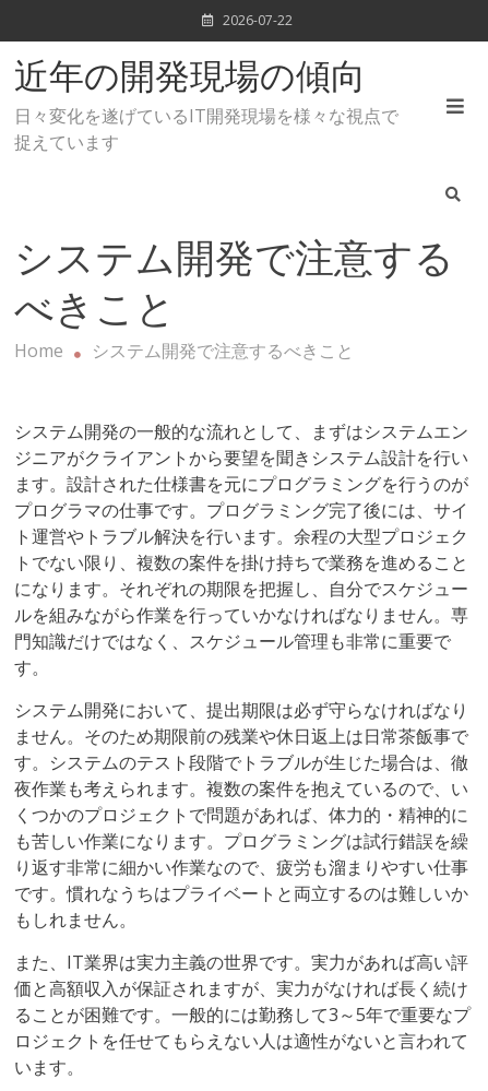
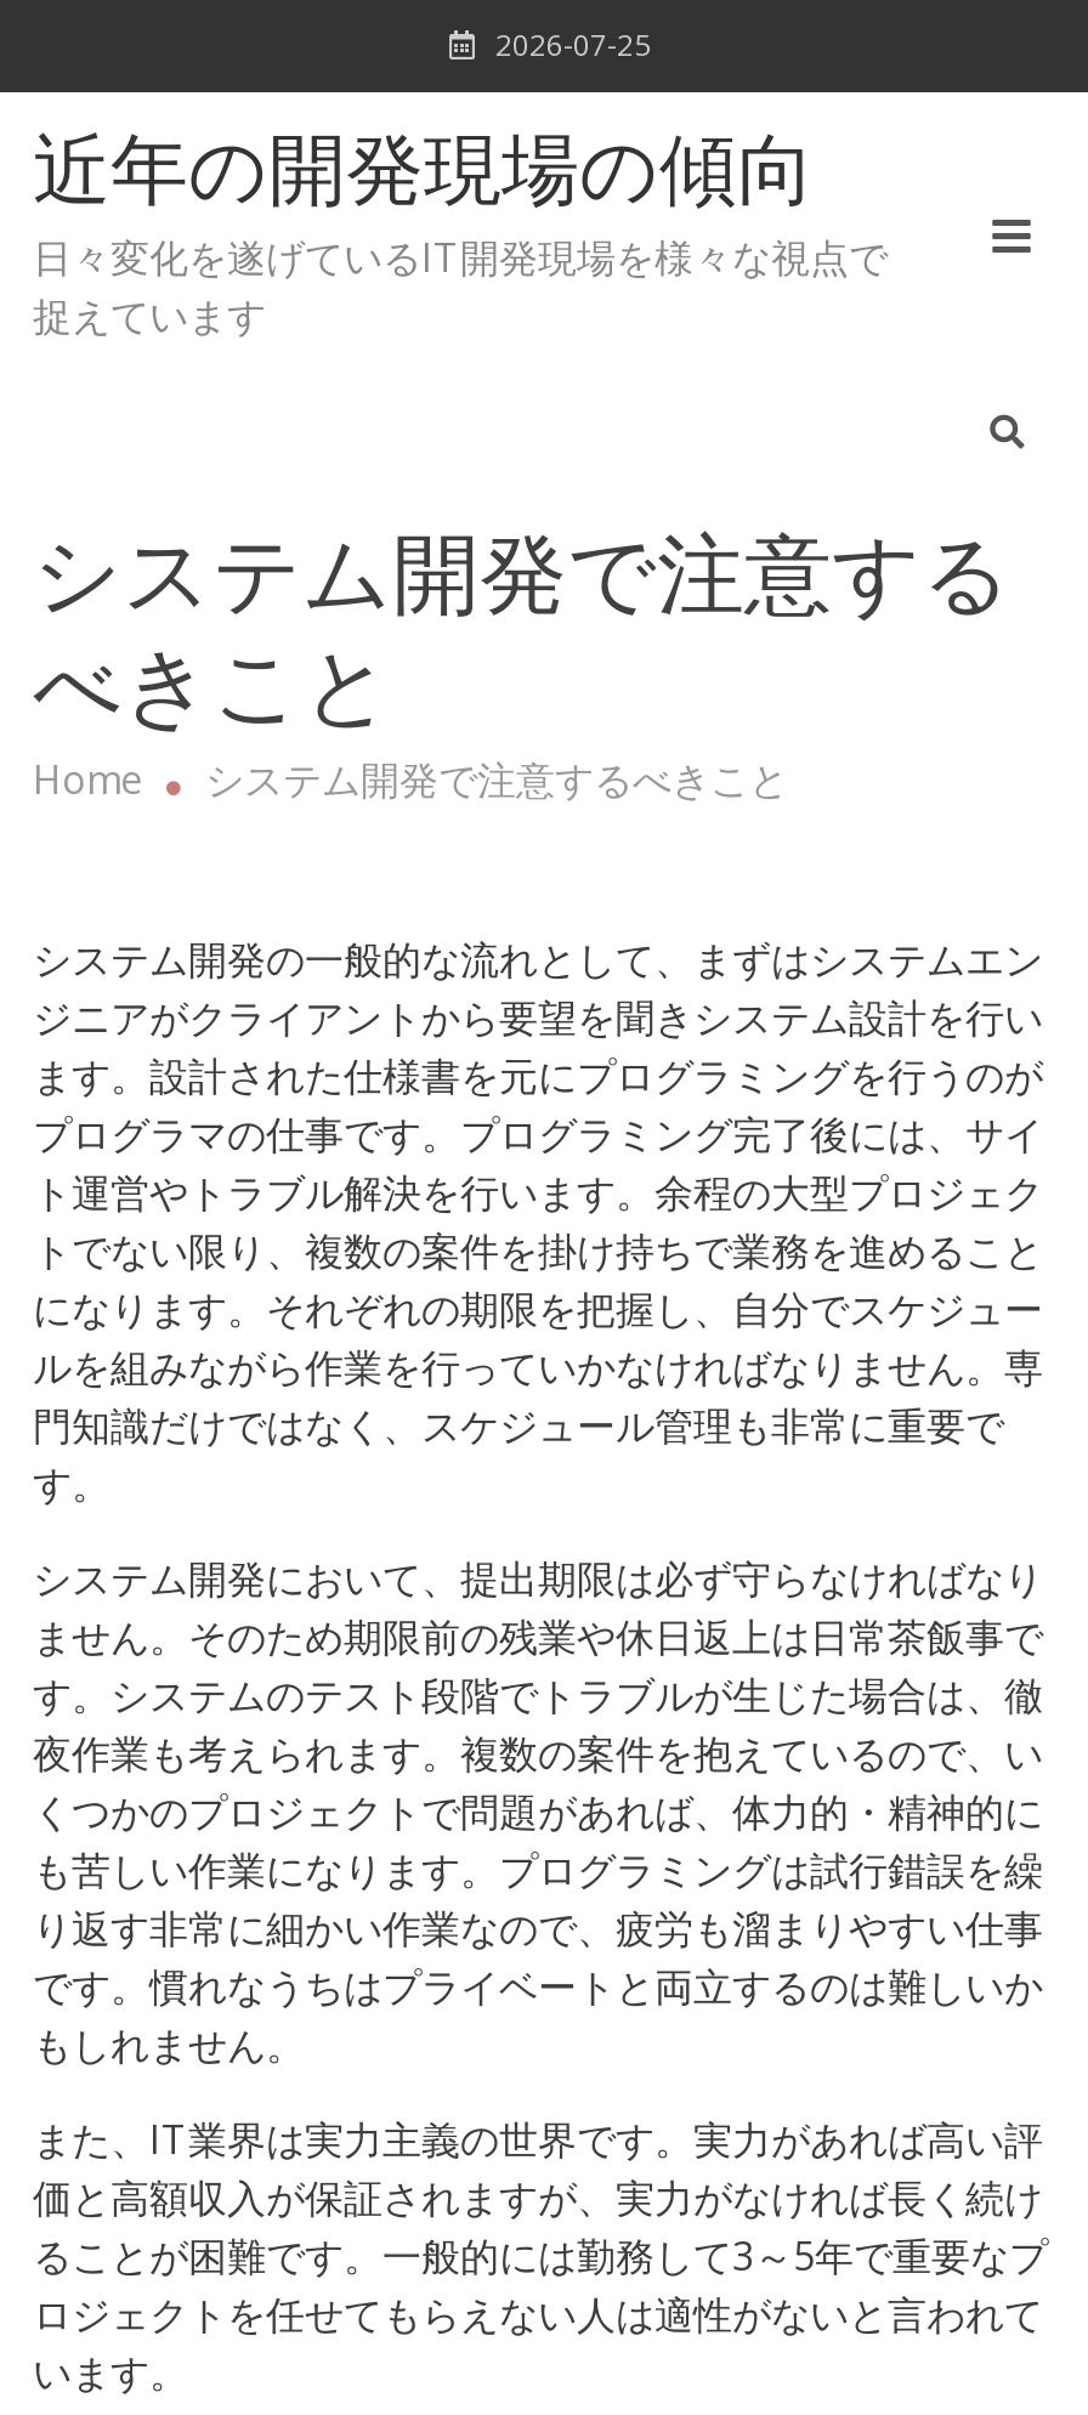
- 2026-07-22
+ 2026-07-25
